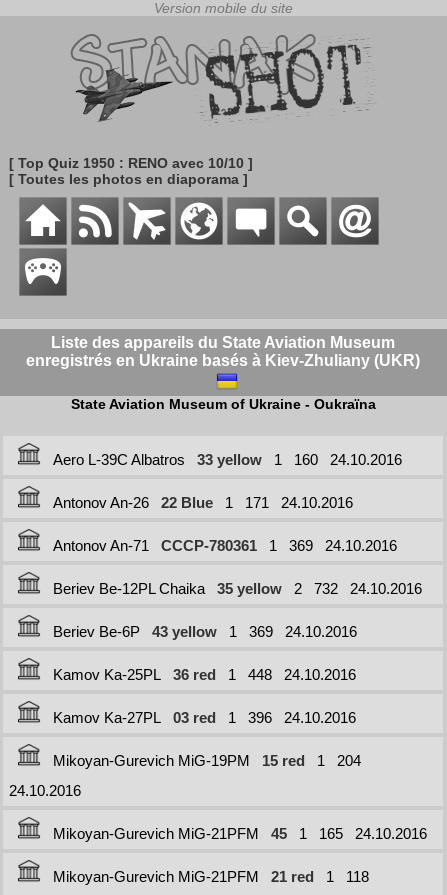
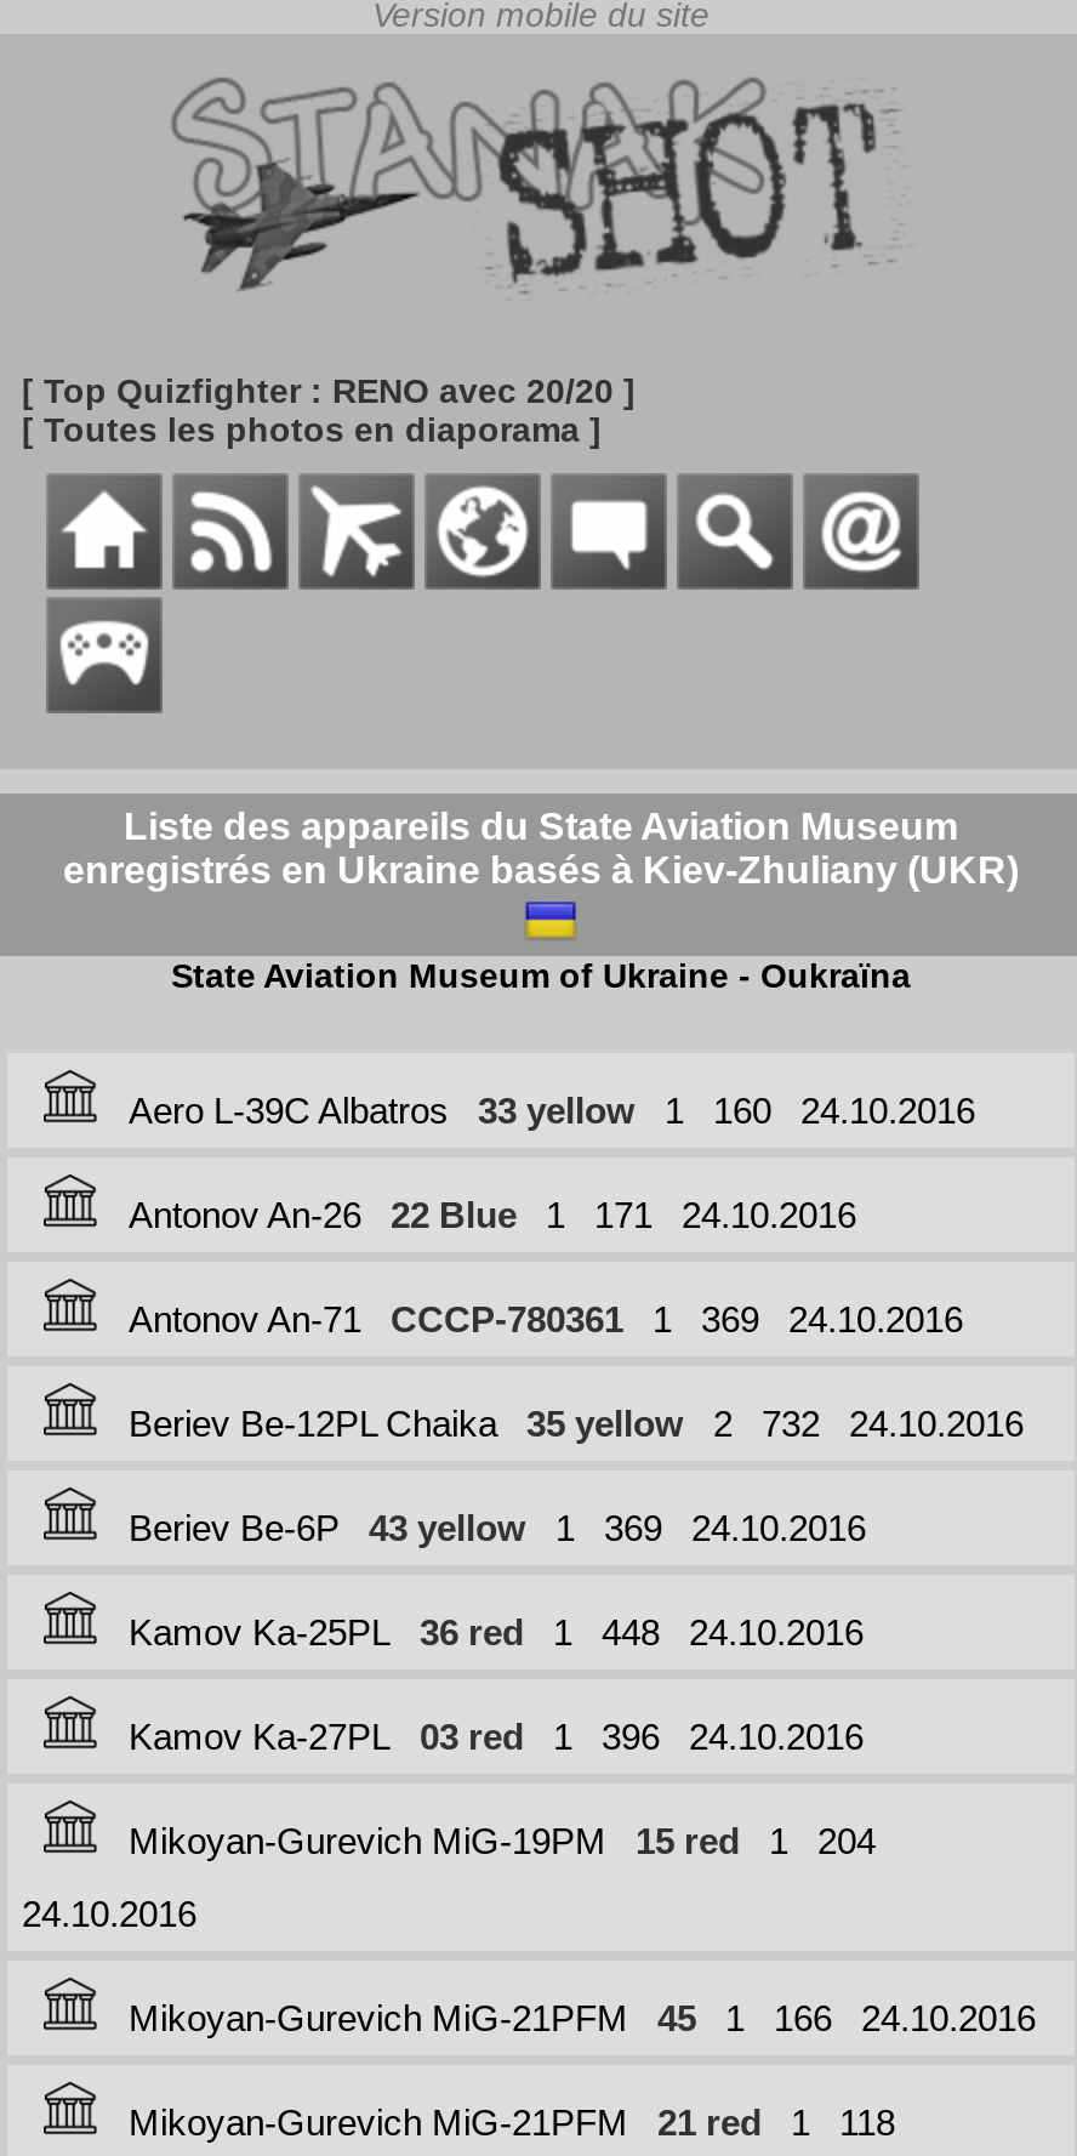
- [ Top Quiz 1950 : RENO avec 10/10 ]
+ [ Top Quizfighter : RENO avec 20/20 ]

- Mikoyan-Gurevich MiG-21PFM 45 1 165 24.10.2016
+ Mikoyan-Gurevich MiG-21PFM 45 1 166 24.10.2016
